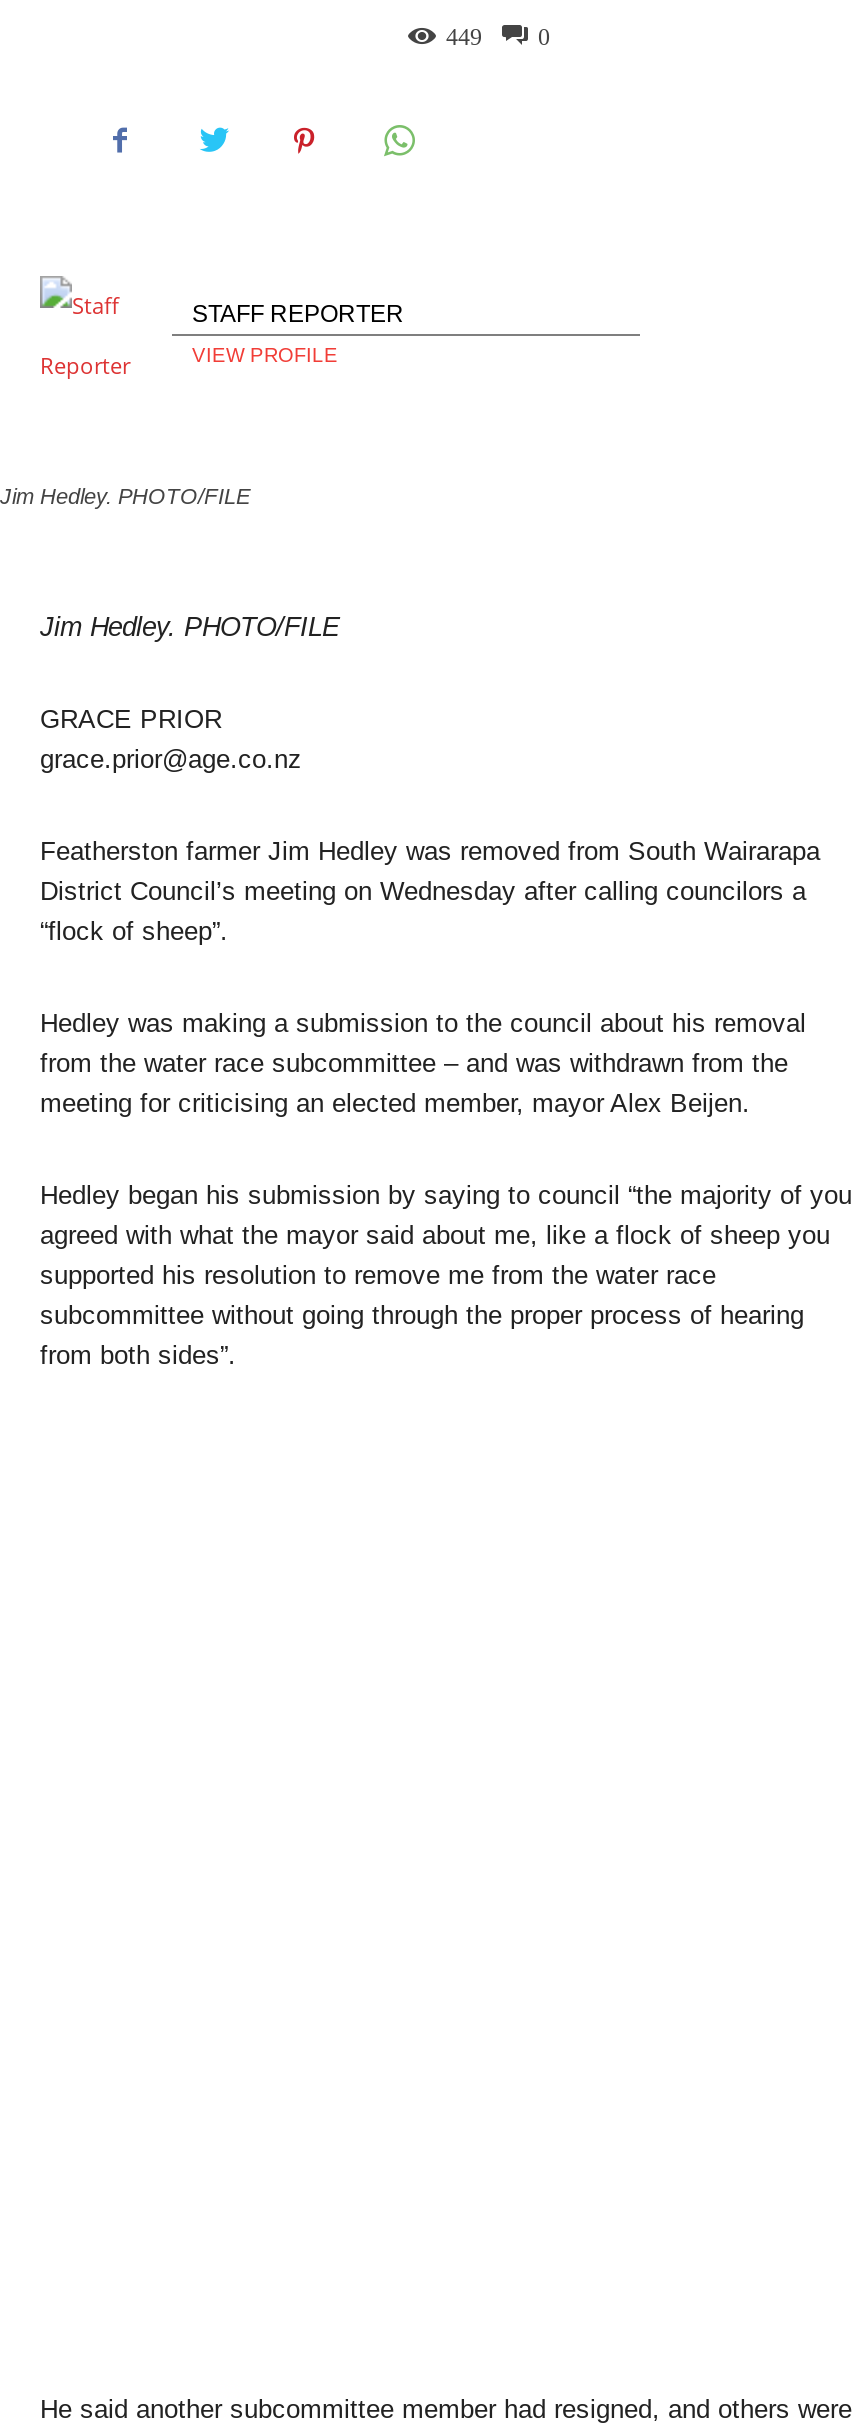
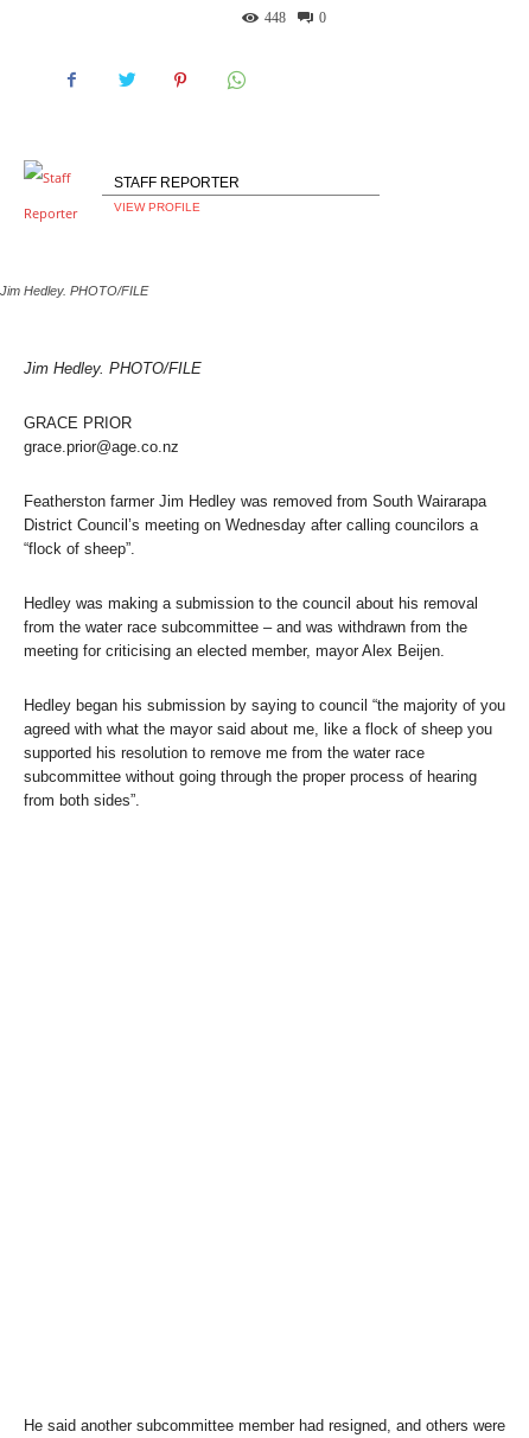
- 449 0
+ 448 0
